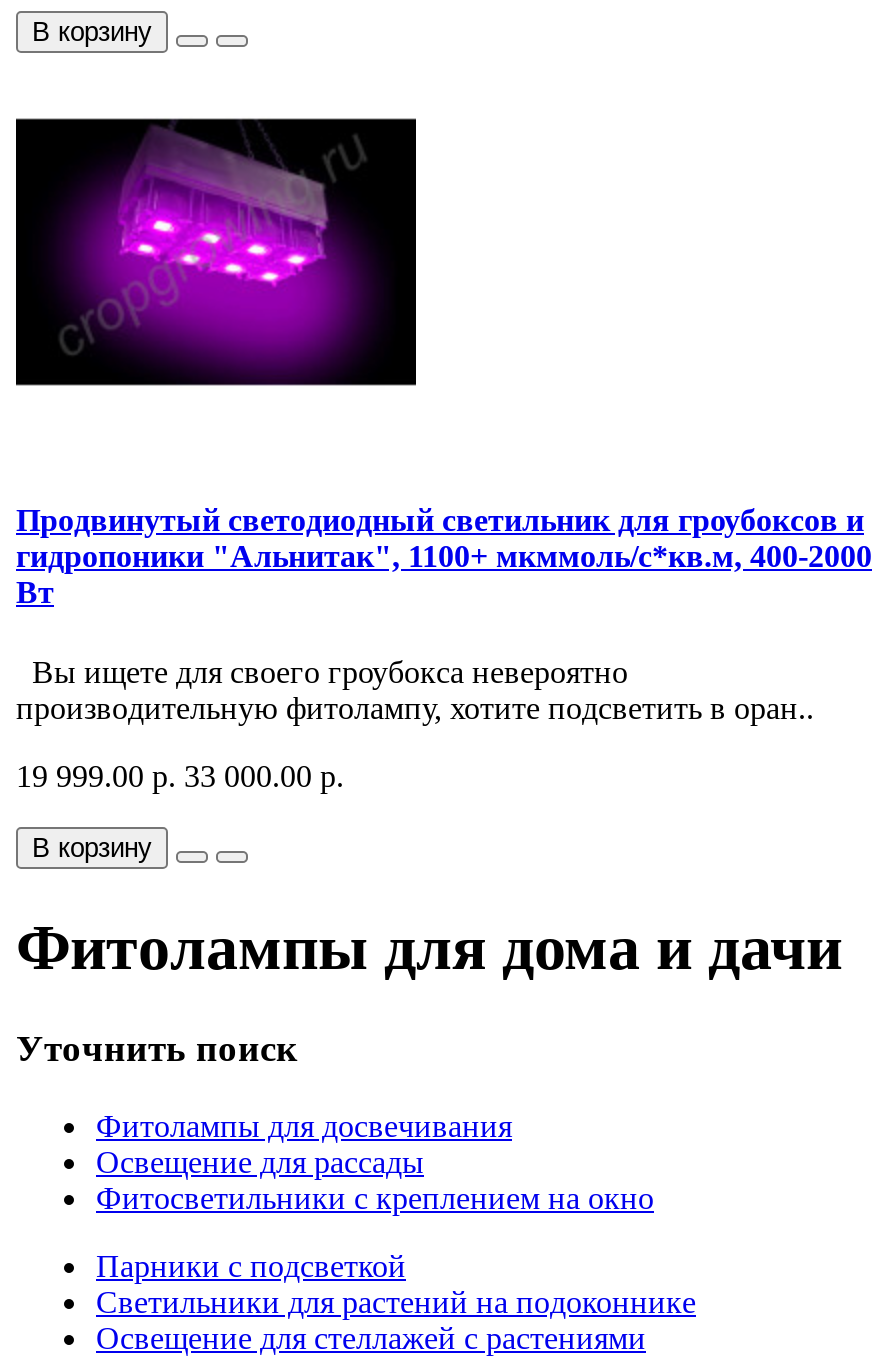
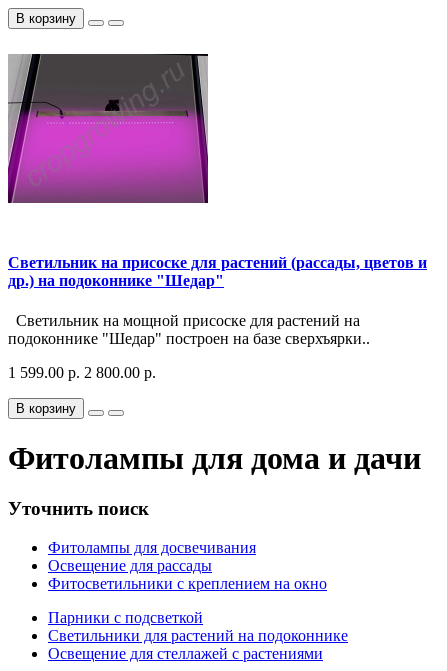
- [image]
+ [image]

- Продвинутый светодиодный светильник для гроубоксов и
- гидропоники "Альнитак", 1100+ мкммоль/с*кв.м, 400-2000
- Вт
+ Светильник на присоске для растений (рассады, цветов и
+ др.) на подоконнике "Шедар"

- Вы ищете для своего гроубокса невероятно
- производительную фитолампу, хотите подсветить в оран..
+ Светильник на мощной присоске для растений на
+ подоконнике "Шедар" построен на базе сверхъярки..

- 19 999.00 р. 33 000.00 р.
+ 1 599.00 р. 2 800.00 р.
